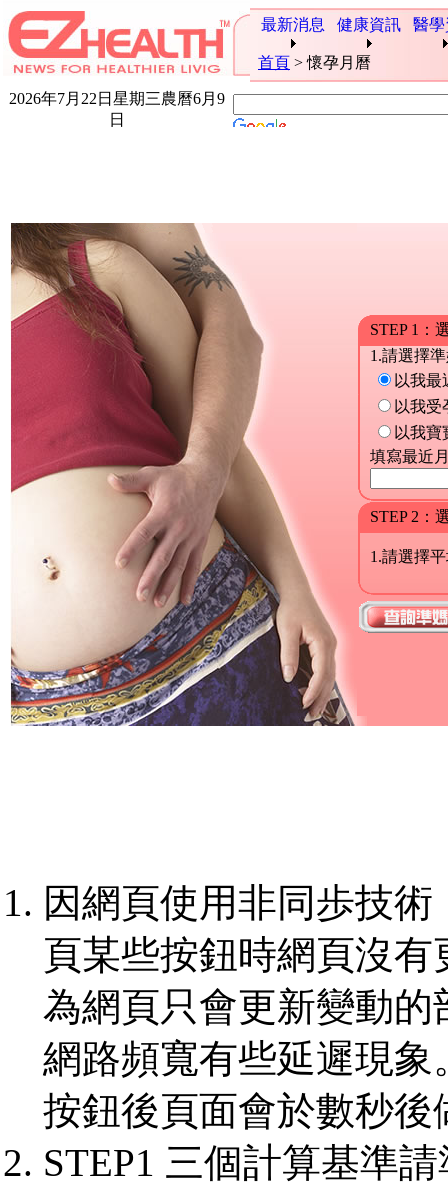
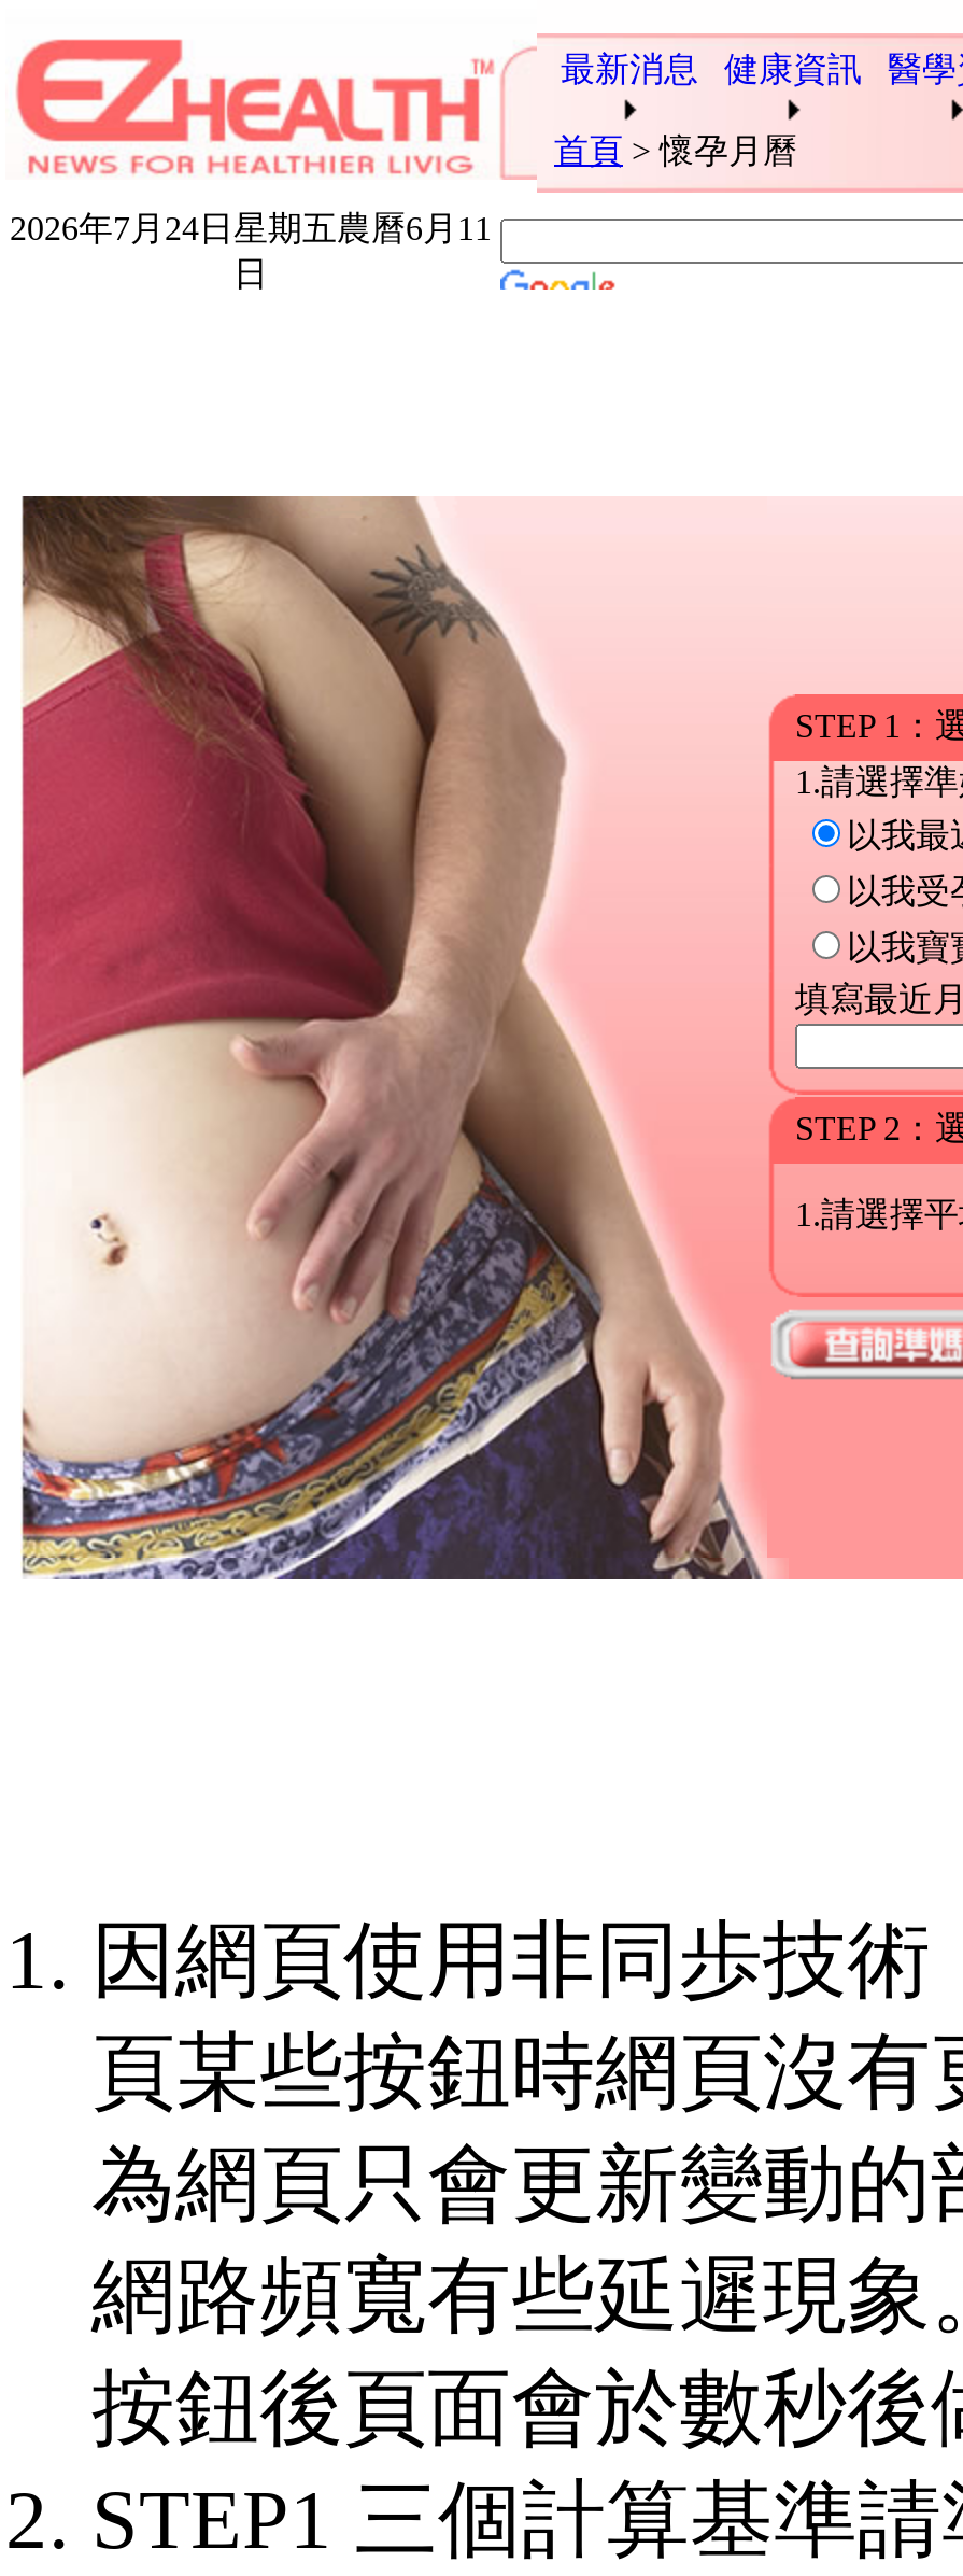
- 2026年7月22日星期三農曆6月9
+ 2026年7月24日星期五農曆6月11
